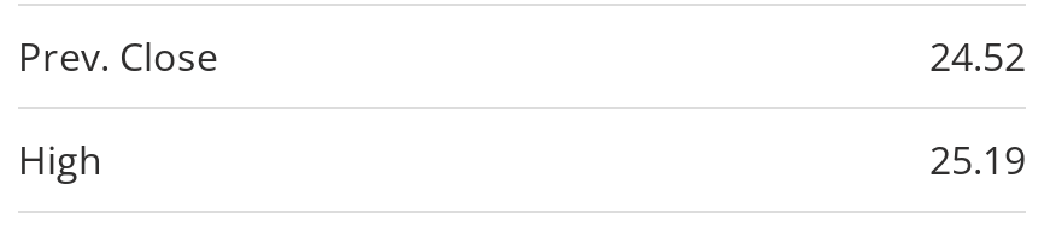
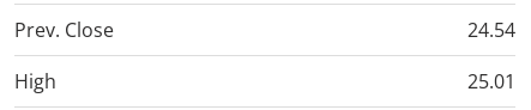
- 24.52
+ 24.54

- 25.19
+ 25.01
